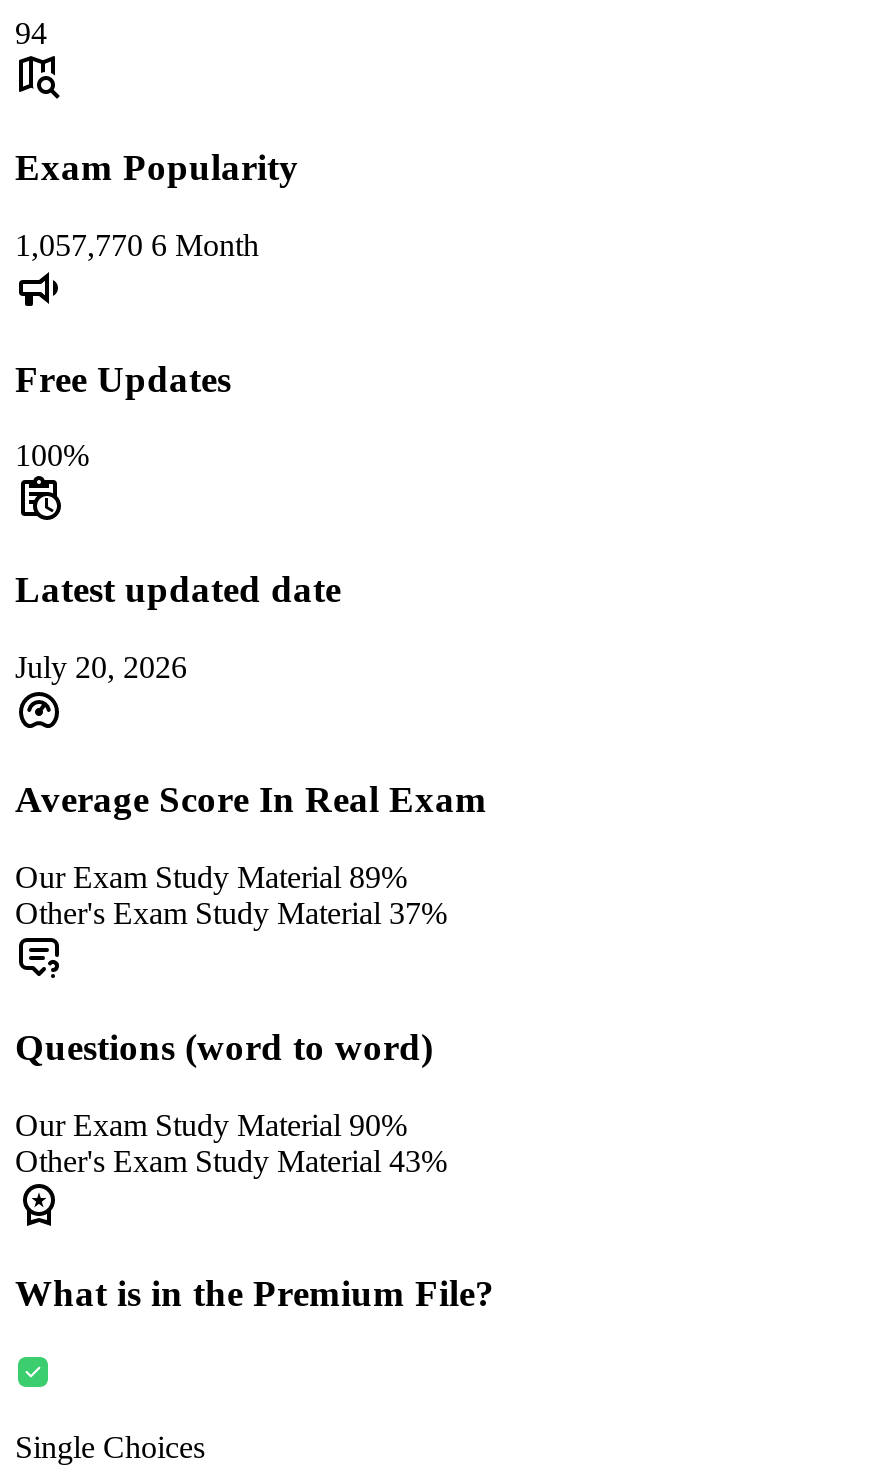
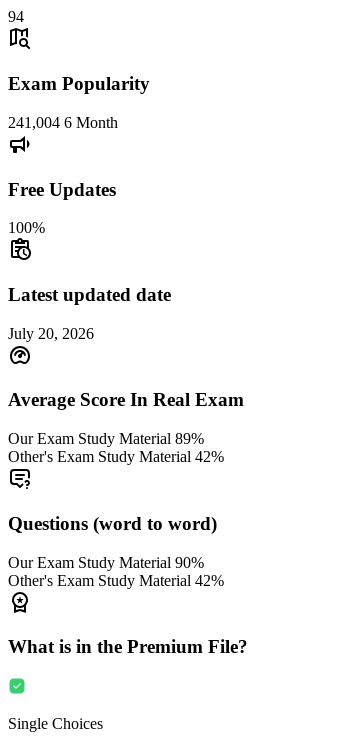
- 1,057,770 6 Month
+ 241,004 6 Month

- Other's Exam Study Material 37%
+ Other's Exam Study Material 42%

- Other's Exam Study Material 43%
+ Other's Exam Study Material 42%
